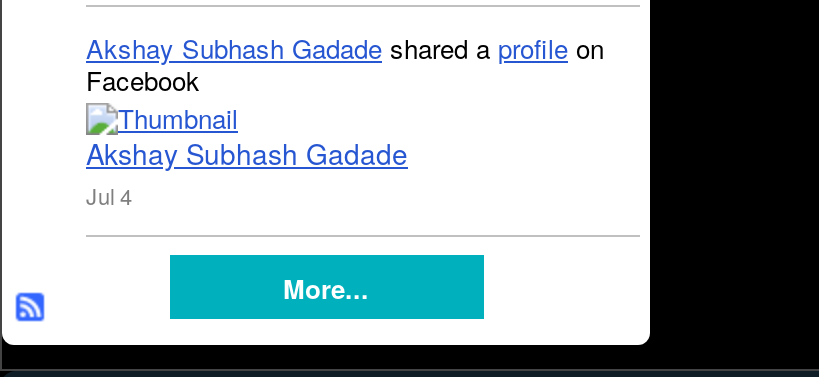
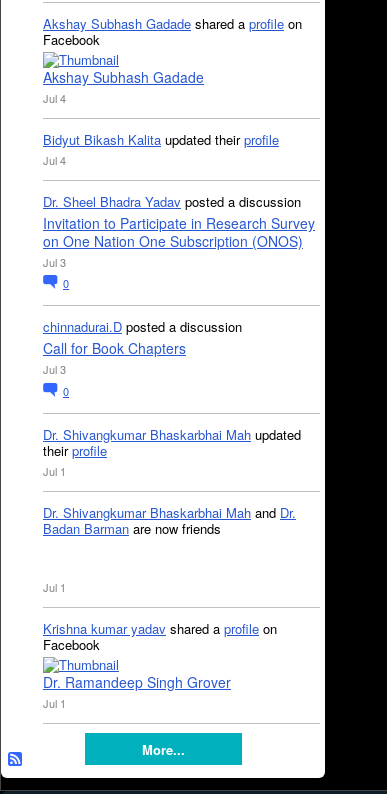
+ Bidyut Bikash Kalita updated their profile
+ Jul 4
+ Dr. Sheel Bhadra Yadav posted a discussion
+ Invitation to Participate in Research Survey
+ on One Nation One Subscription (ONOS)
+ Jul 3
+ 0
+ chinnadurai.D posted a discussion
+ Call for Book Chapters
+ Jul 3
+ 0
+ Dr. Shivangkumar Bhaskarbhai Mah updated
+ theirprofile
+ Jul 1
+ Dr. Shivangkumar Bhaskarbhai Mah and Dr.
+ Badan Barmanare now friends
+ Jul 1
+ Krishna kumar yadav shared a profile on
+ Facebook
+ Dr. Ramandeep Singh Grover
+ Jul 1
